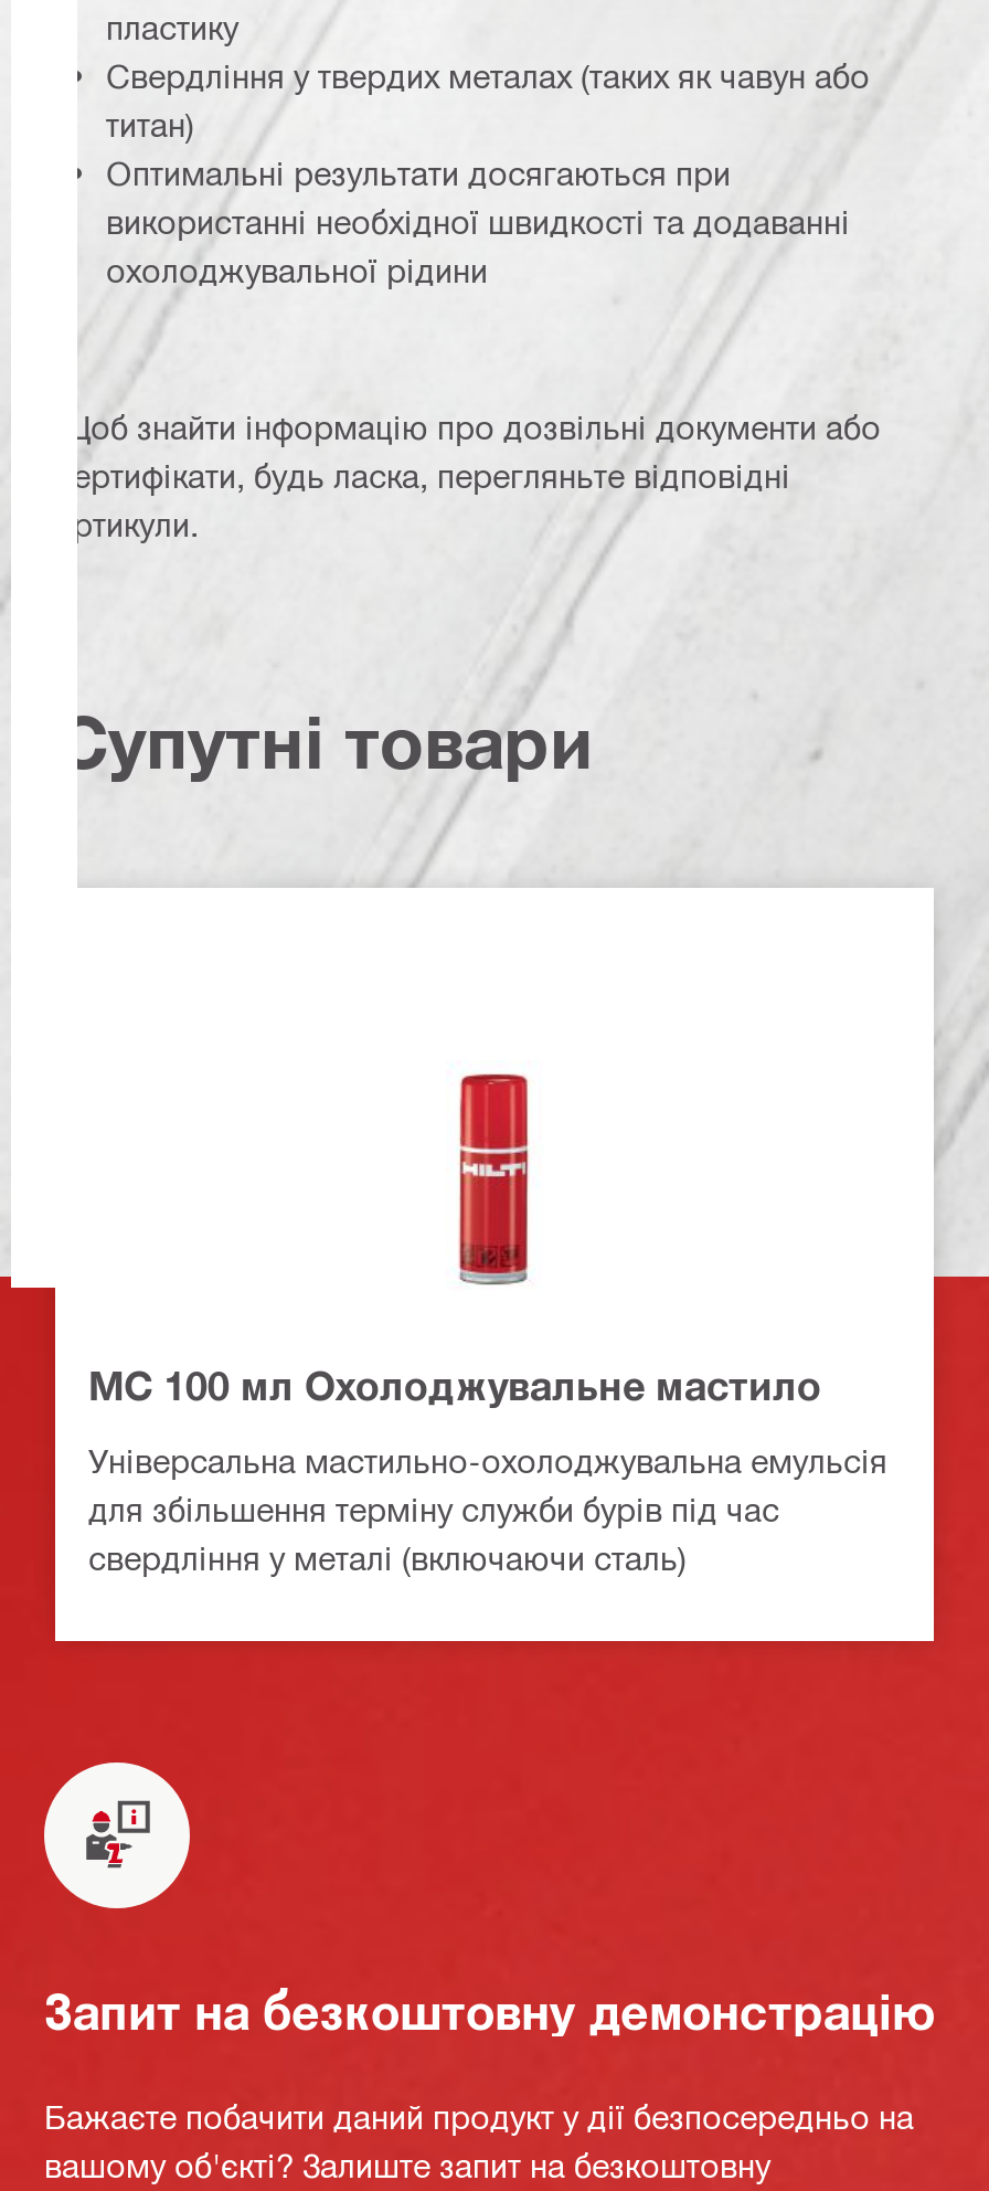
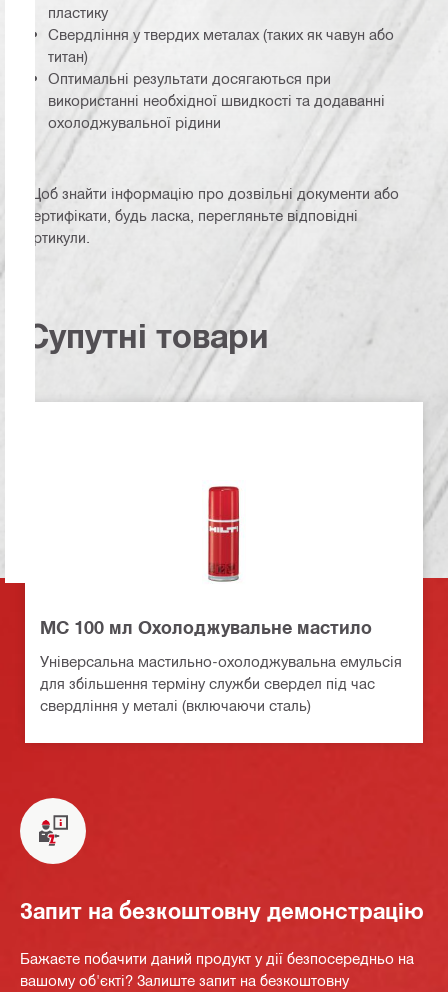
- для збільшення терміну служби бурів під час
+ для збільшення терміну служби свердел під час
